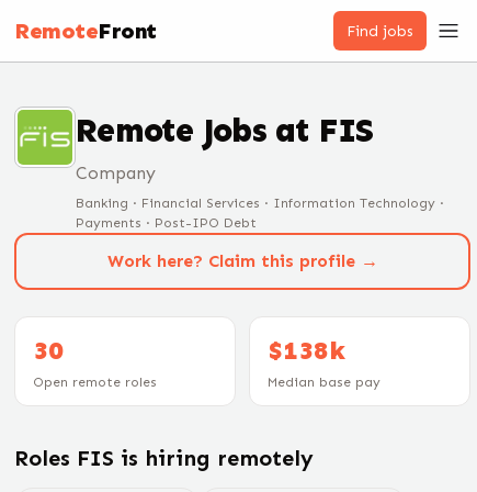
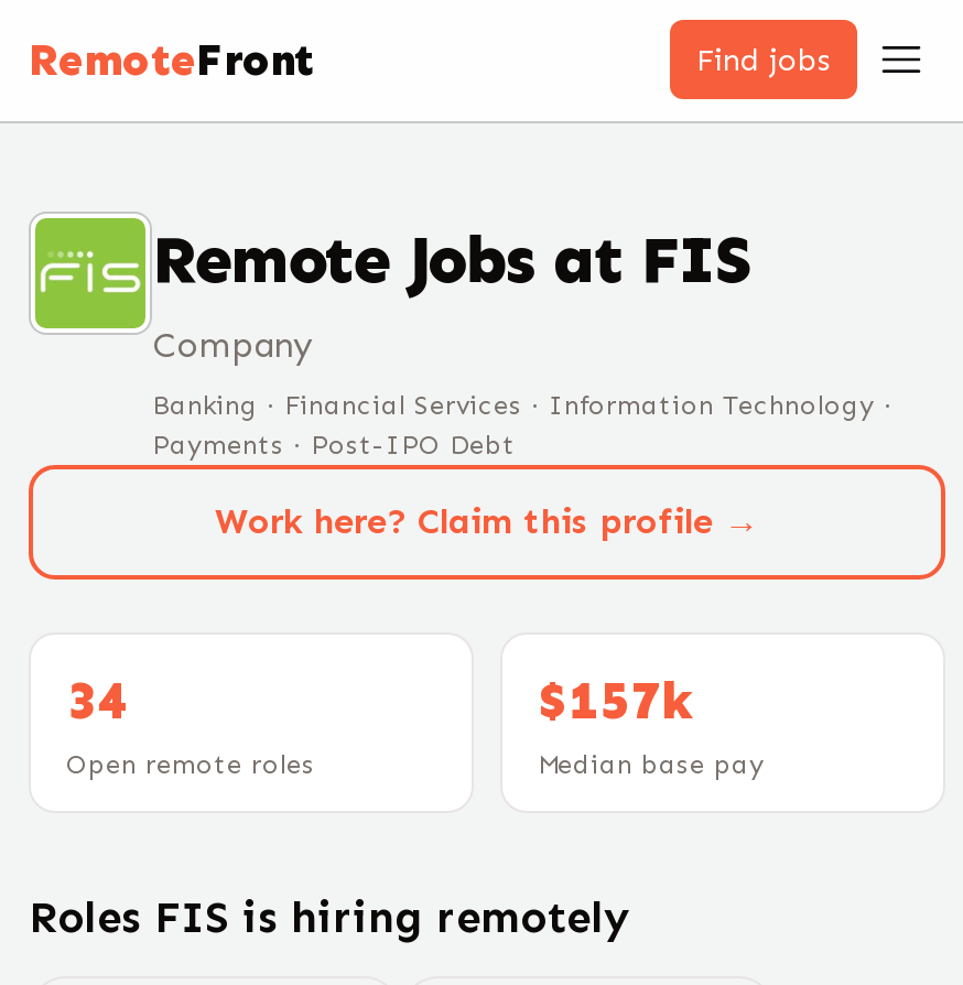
- 30
+ 34

- $138k
+ $157k
